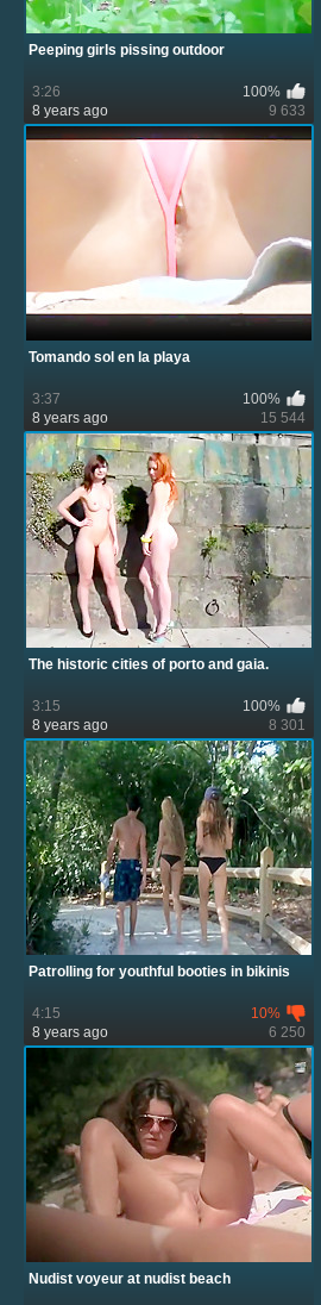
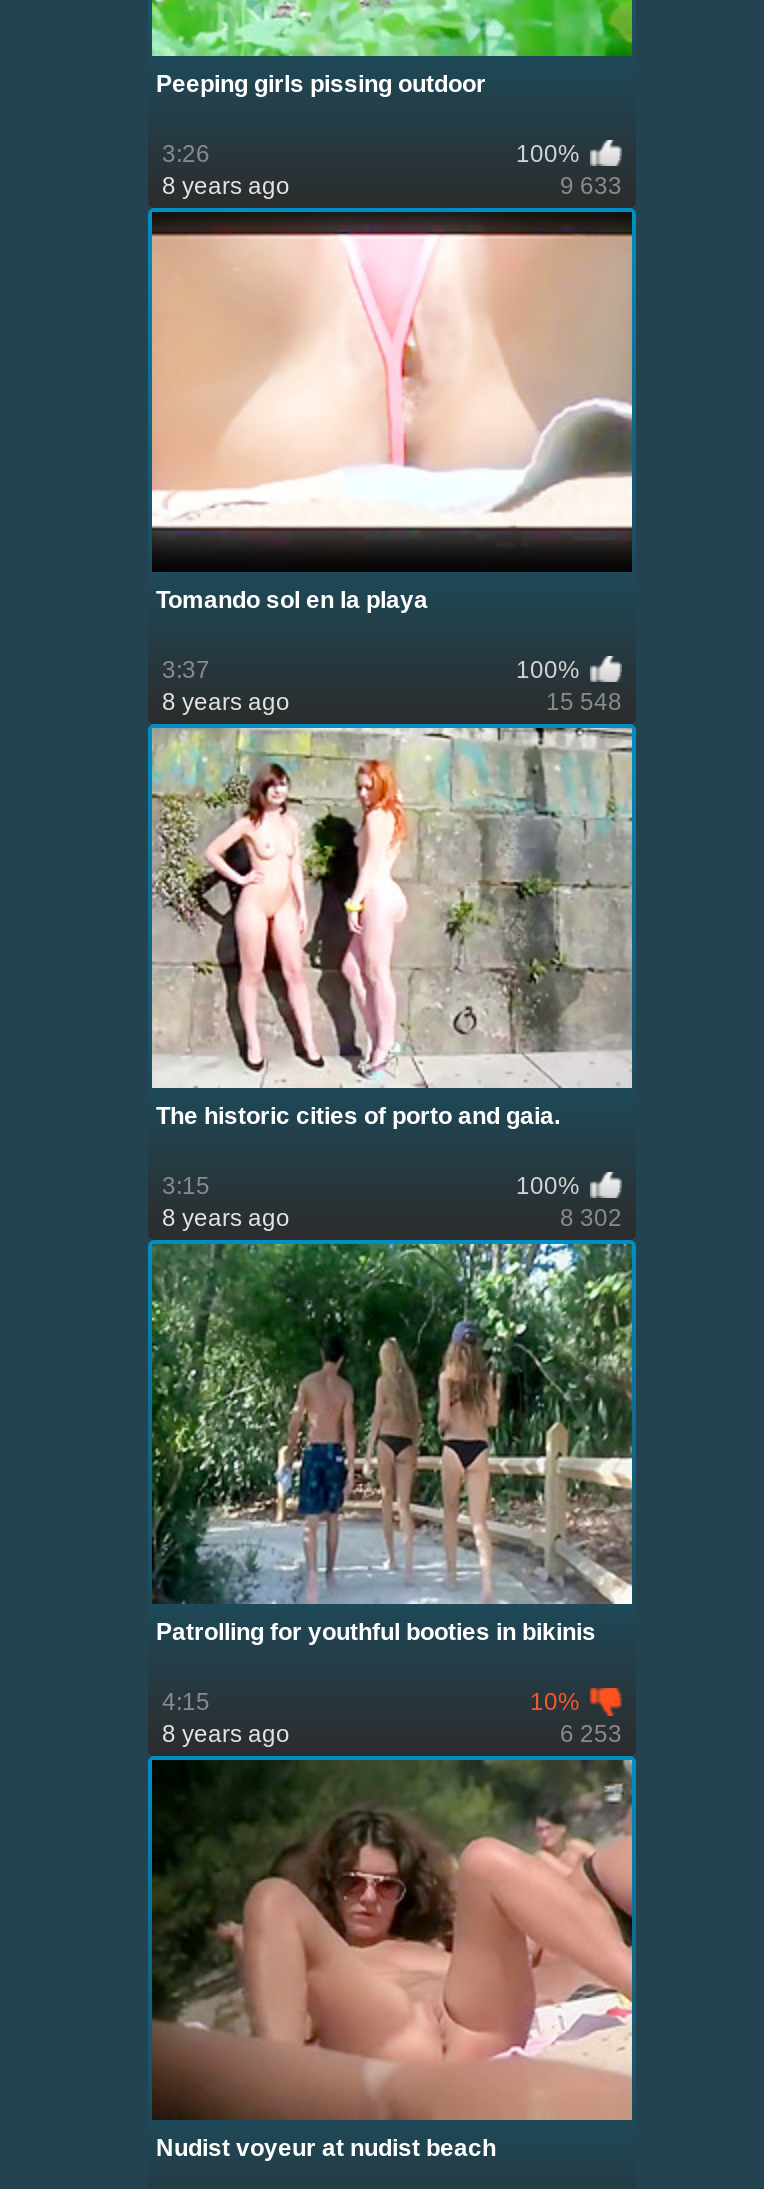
- 15 544
+ 15 548

- 8 301
+ 8 302

- 6 250
+ 6 253
